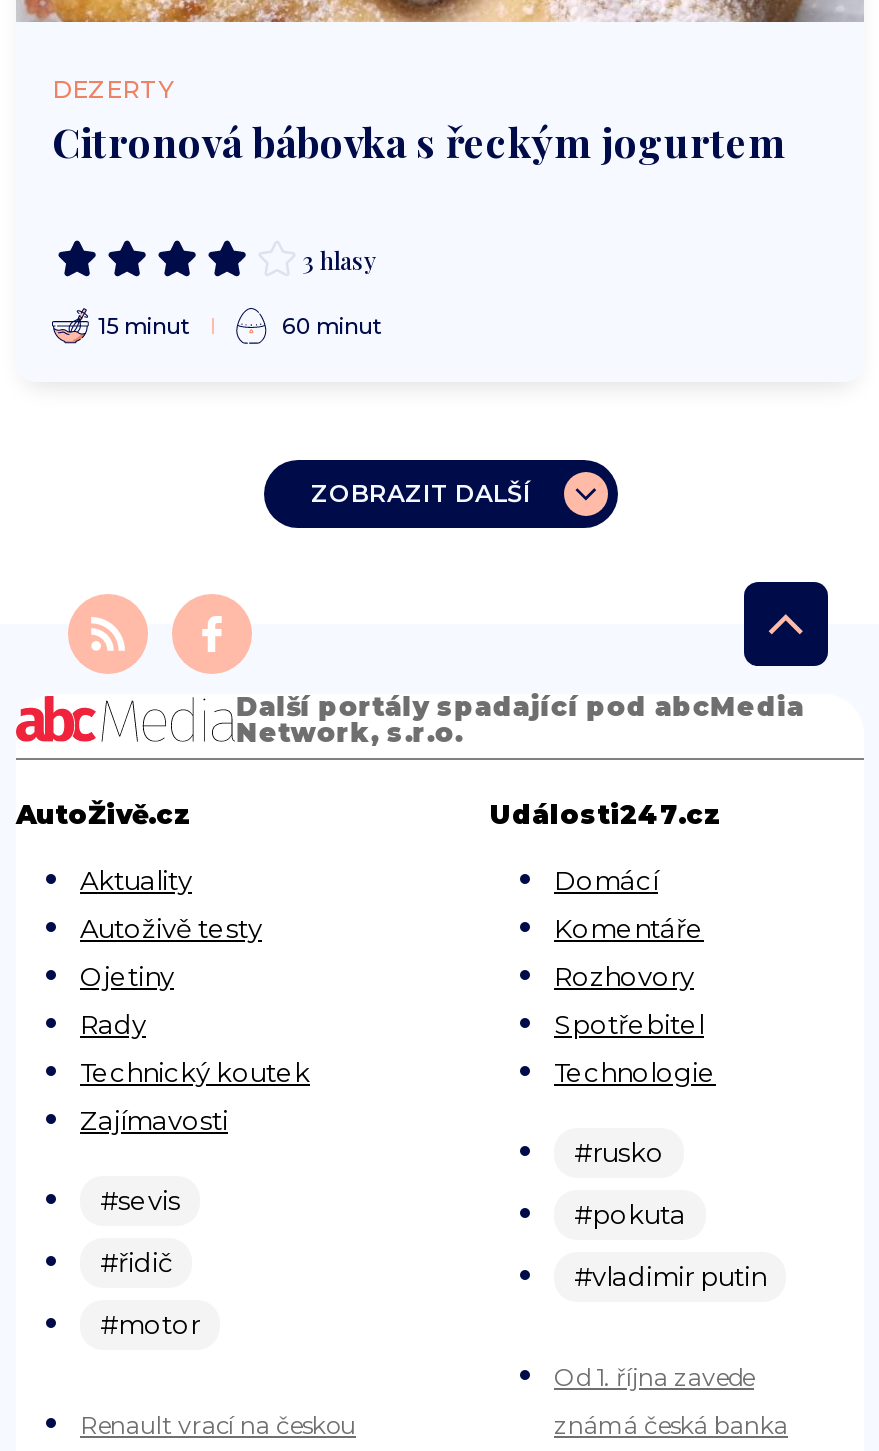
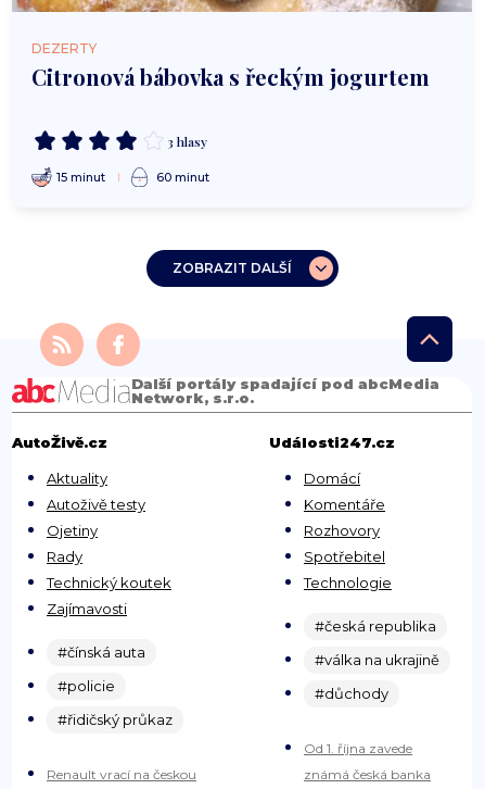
- #rusko
+ #česká republika

- #sevis
+ #čínská auta

- #pokuta
+ #válka na ukrajině

- #řidič
+ #policie

- #vladimir putin
+ #důchody

- #motor
+ #řidičský průkaz
